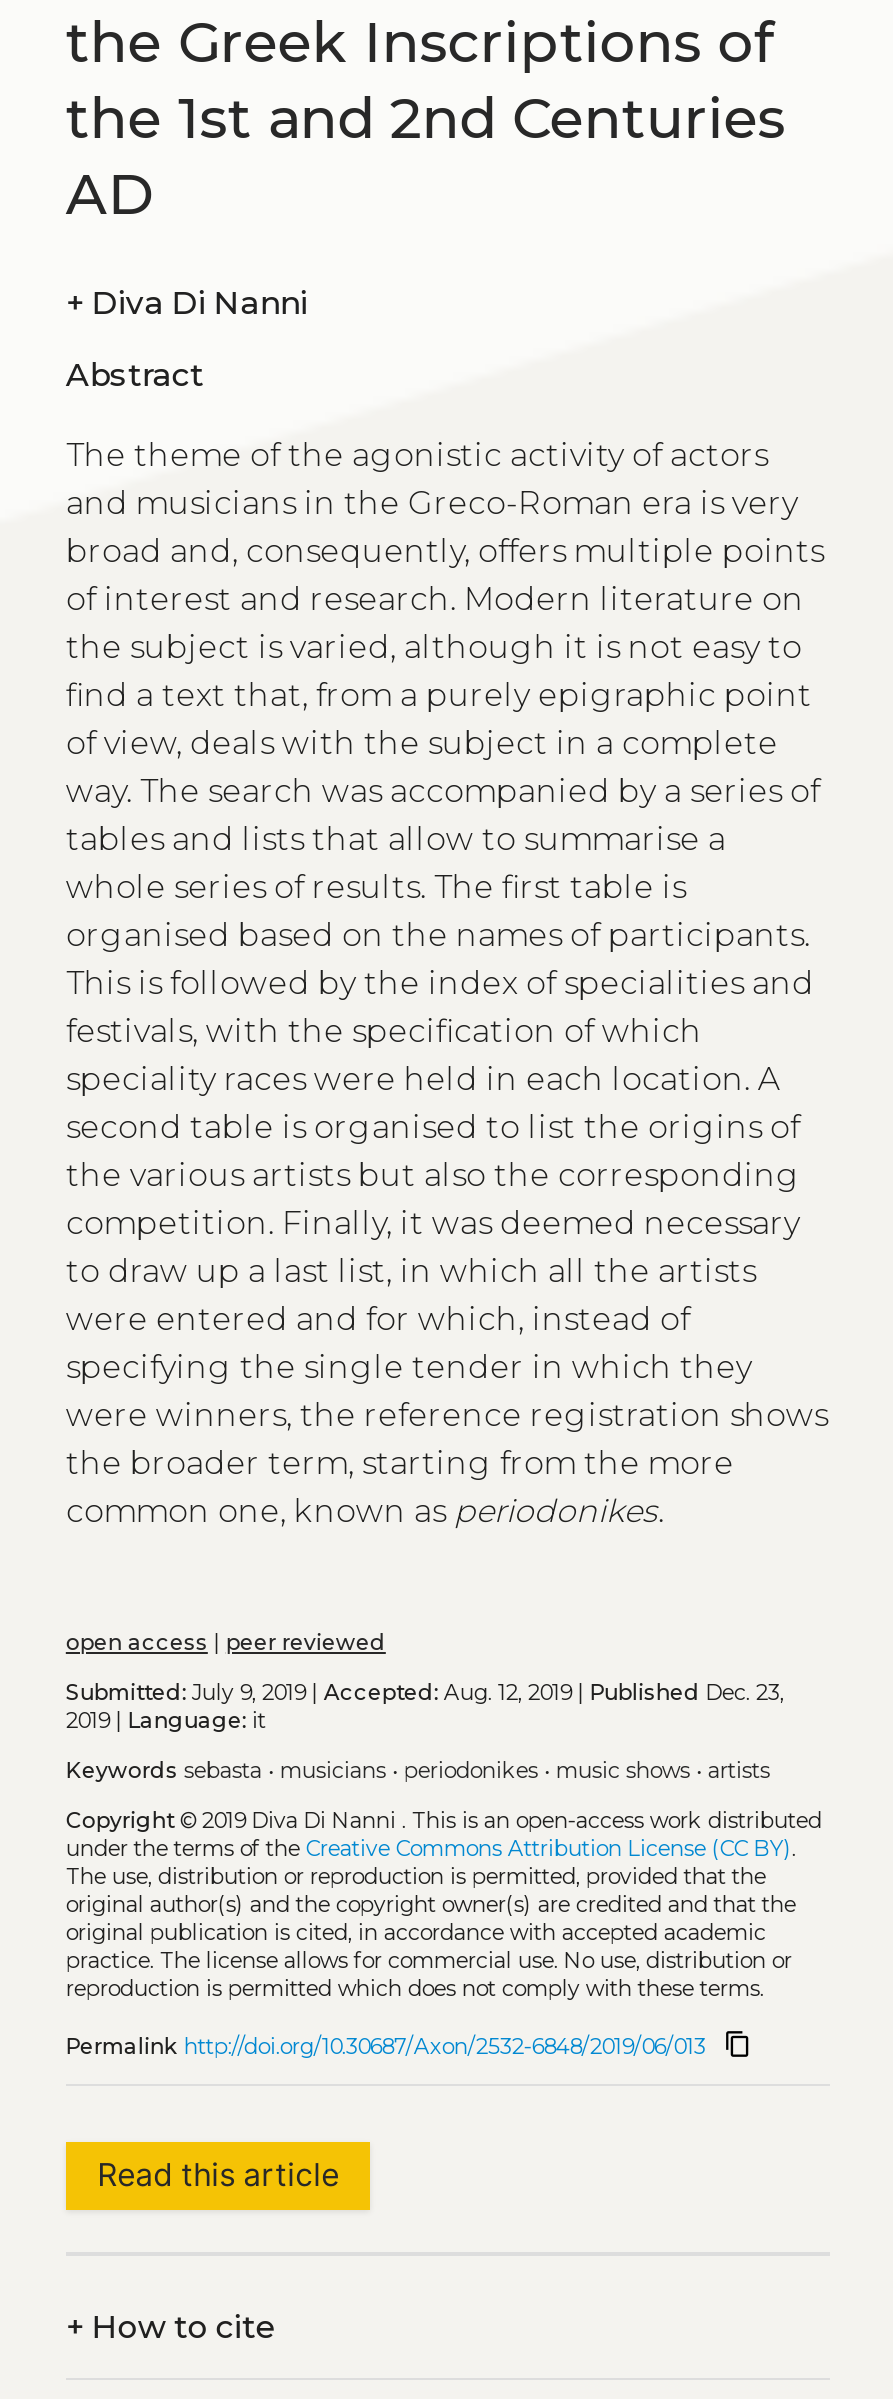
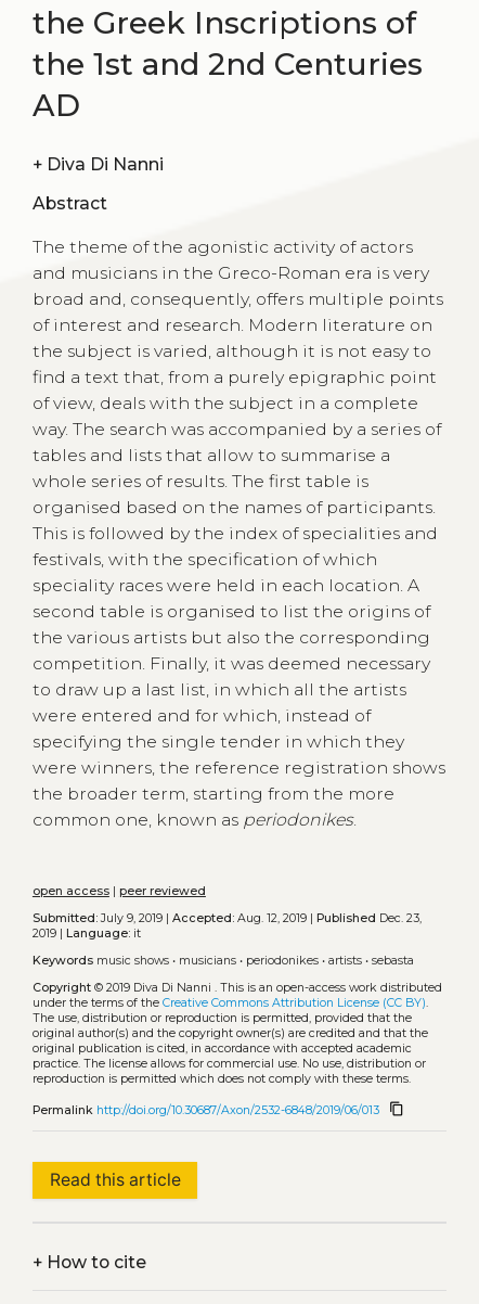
- Keywords sebasta • musicians • periodonikes • music shows • artists
+ Keywords music shows • musicians • periodonikes • artists • sebasta
